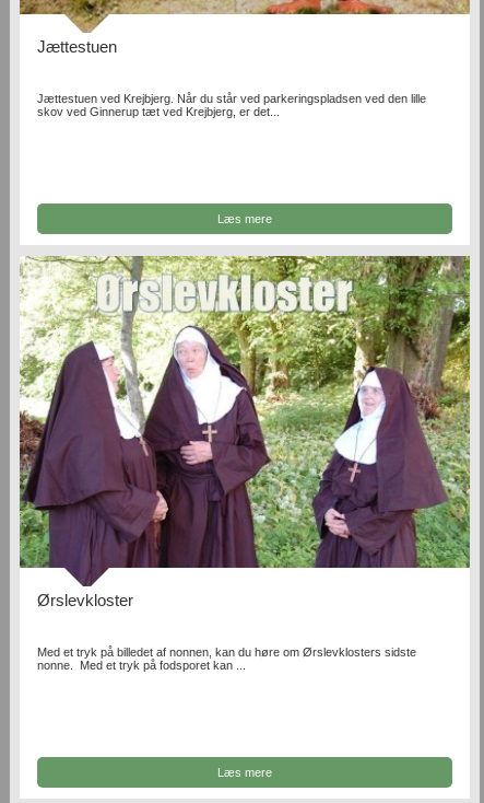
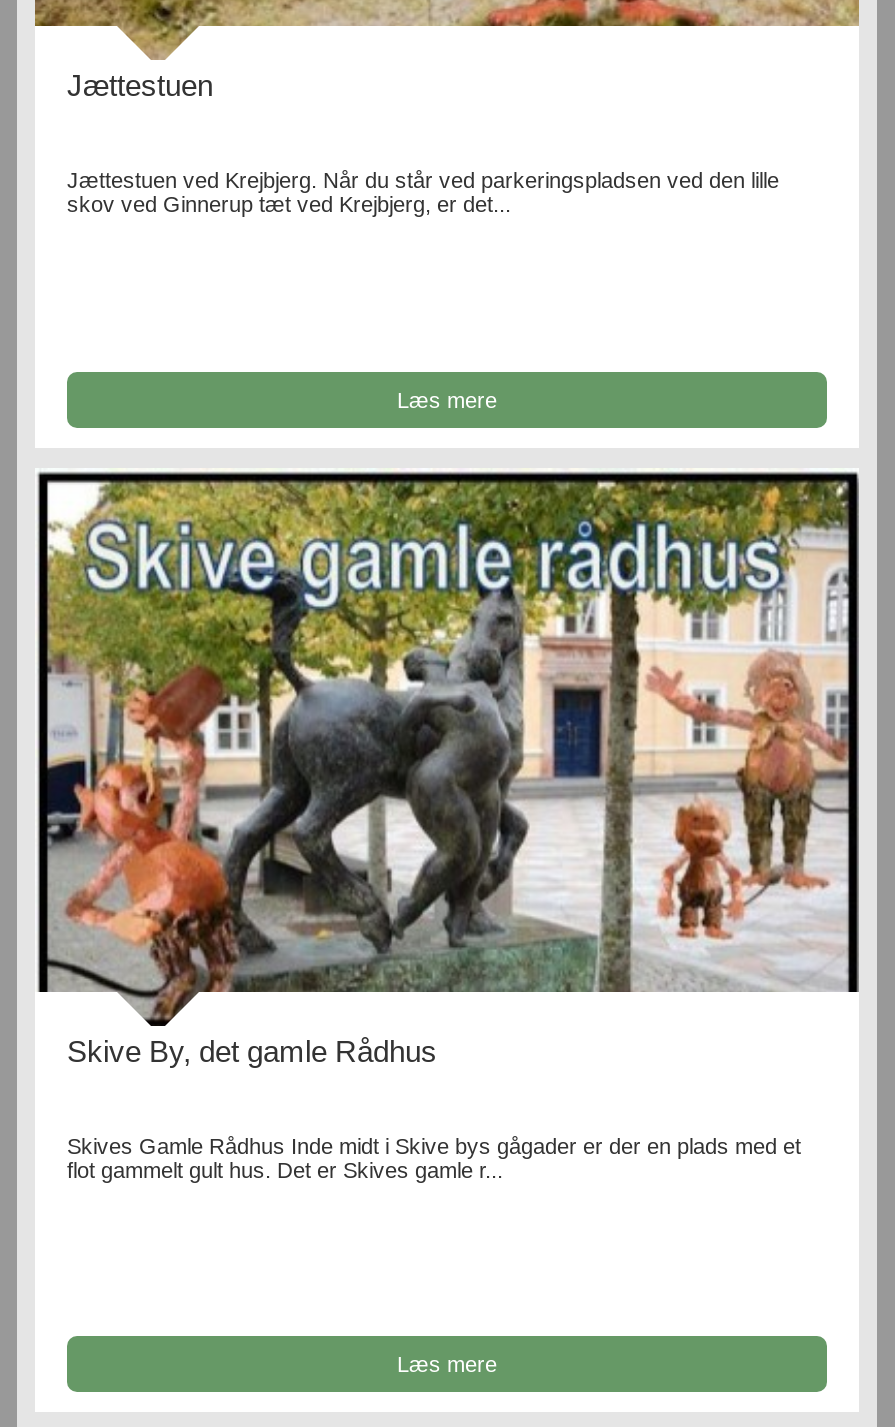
- [image]
- Ørslevkloster
+ [image]
+ Skive By, det gamle Rådhus

- Med et tryk på billedet af nonnen, kan du høre om Ørslevklosters sidste
- nonne. Med et tryk på fodsporet kan ...
+ Skives Gamle Rådhus Inde midt i Skive bys gågader er der en plads med et
+ flot gammelt gult hus. Det er Skives gamle r...
